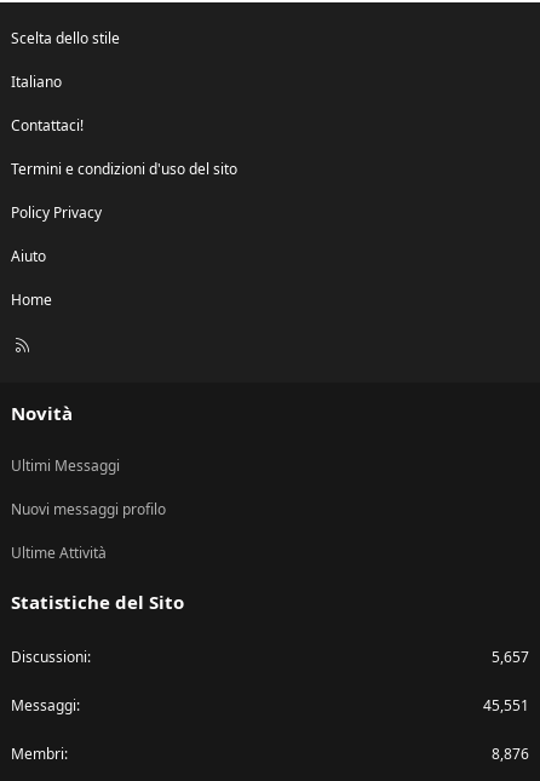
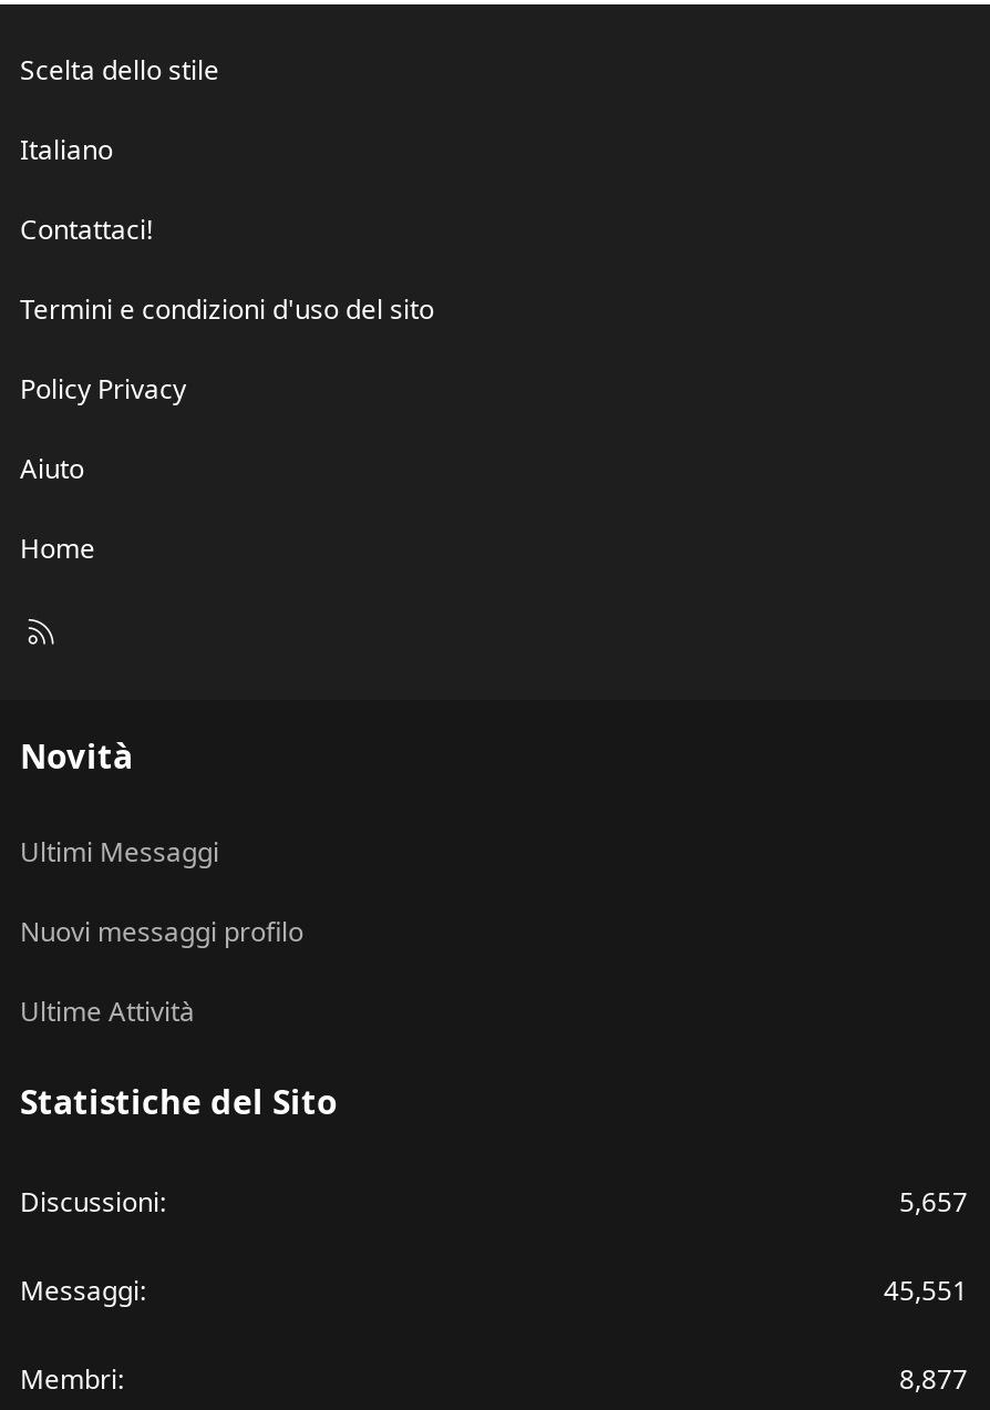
- 8,876
+ 8,877
